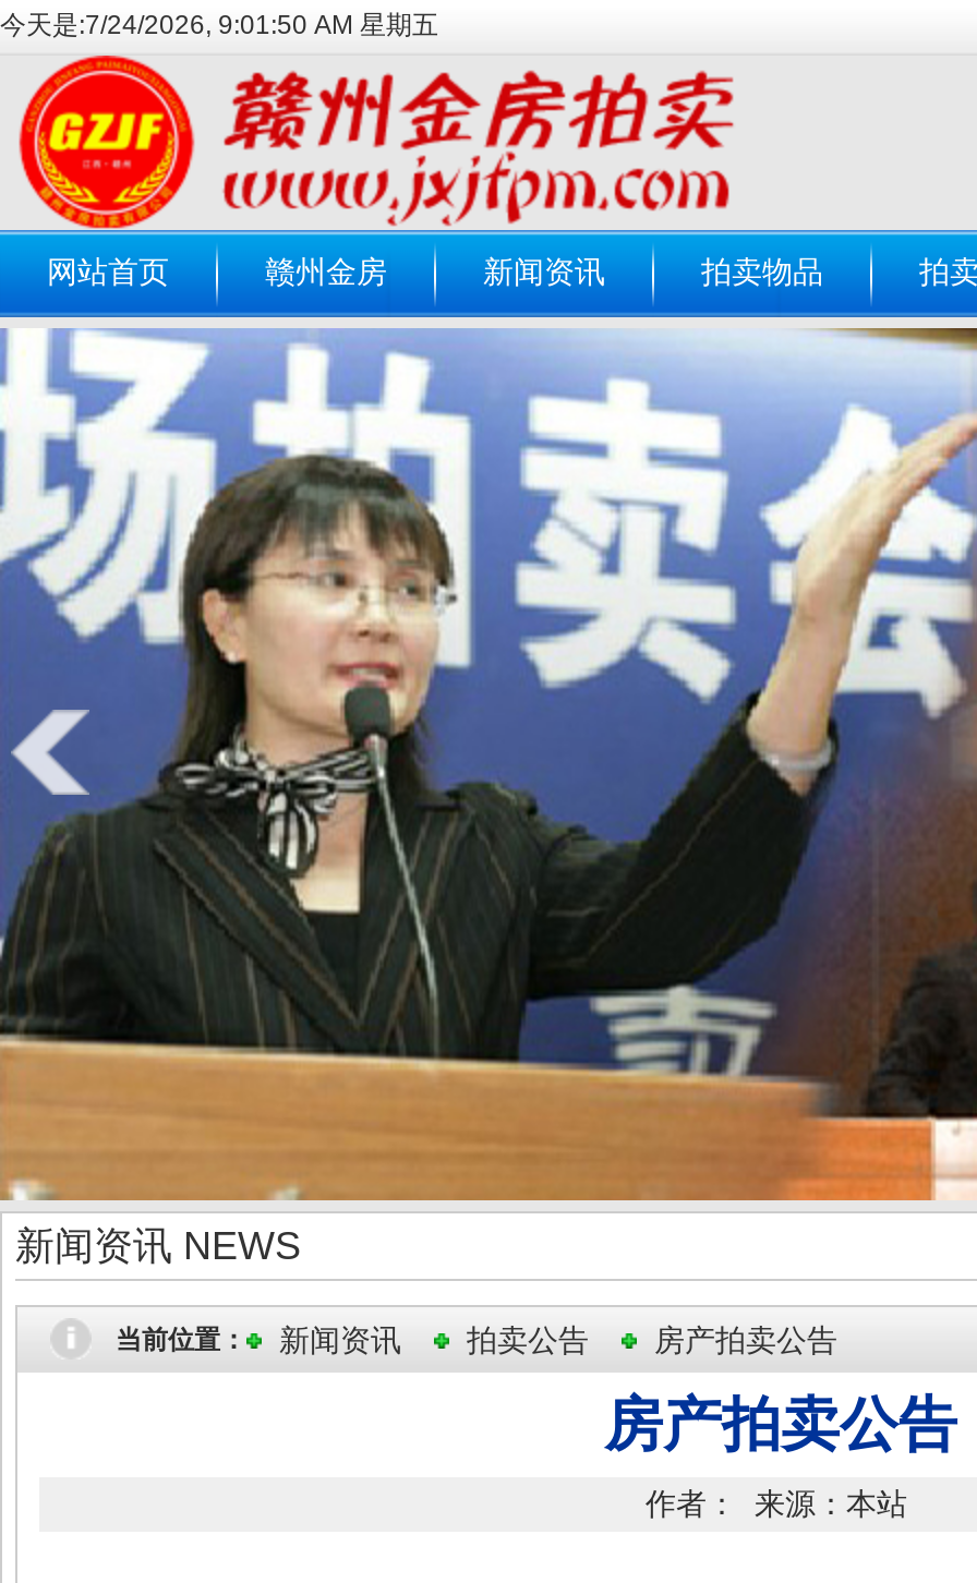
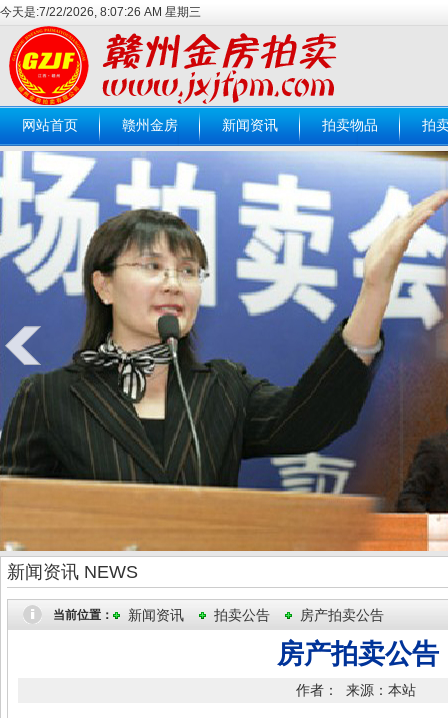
- 今天是:7/24/2026, 9:01:50 AM 星期五
+ 今天是:7/22/2026, 8:07:26 AM 星期三
